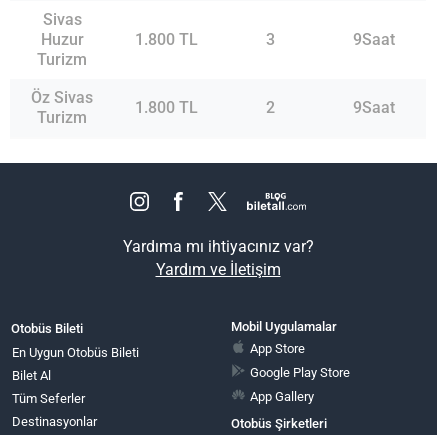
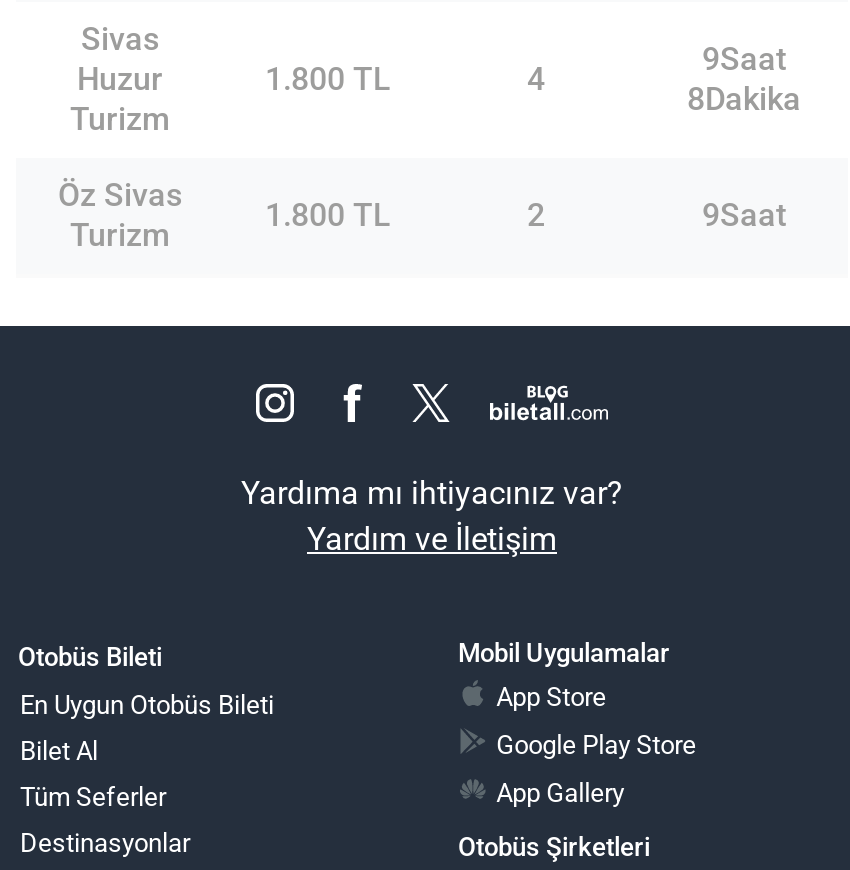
- 3
+ 4

+ 8Dakika
